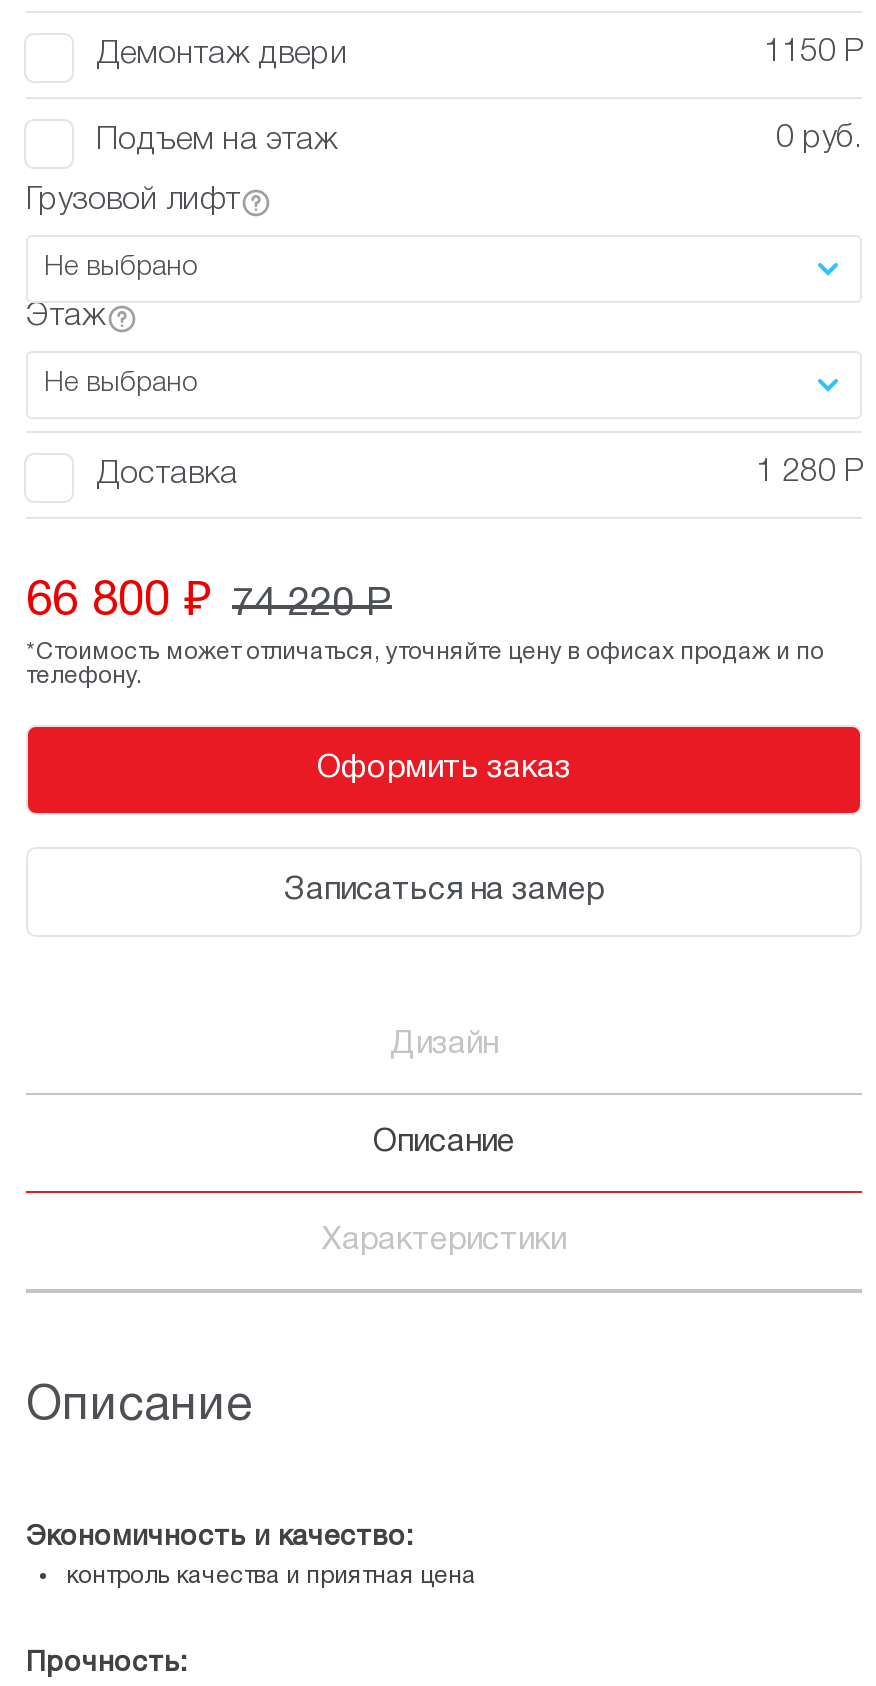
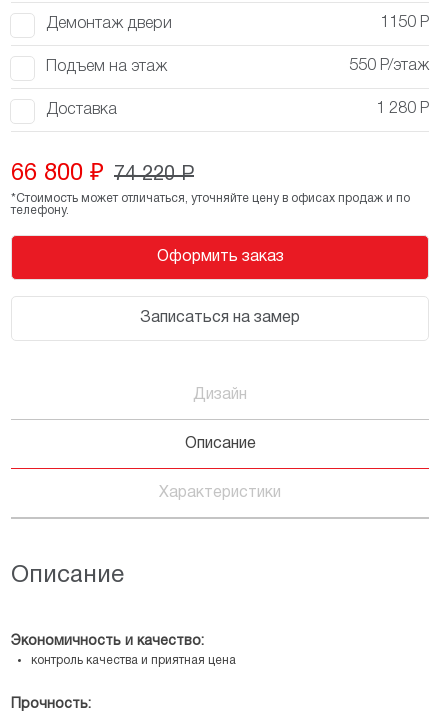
- 0 руб.
- Грузовой лифт
- Не выбрано
- Этаж
- Не выбрано
+ 550 Р/этаж
